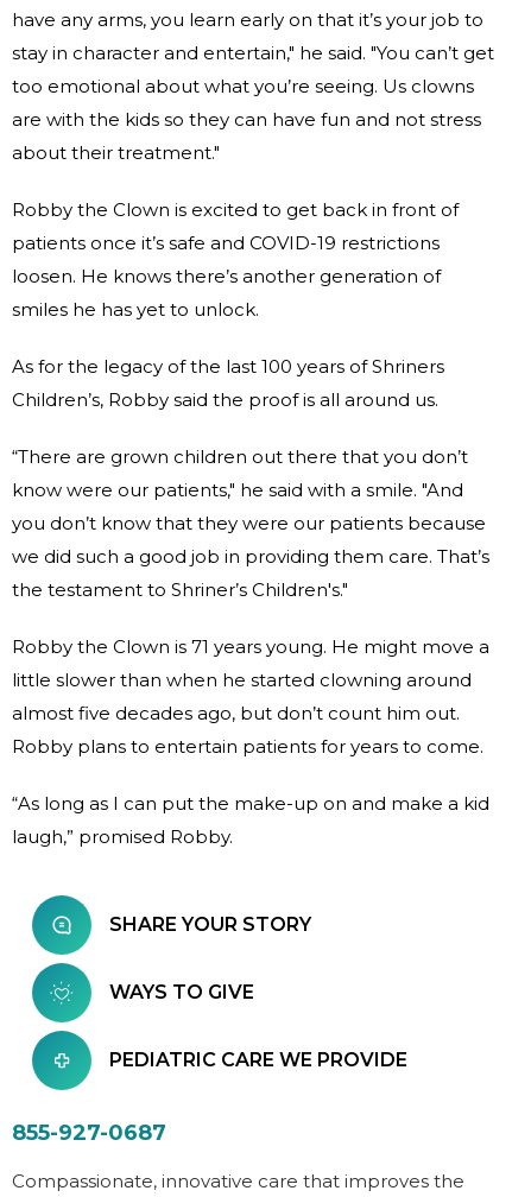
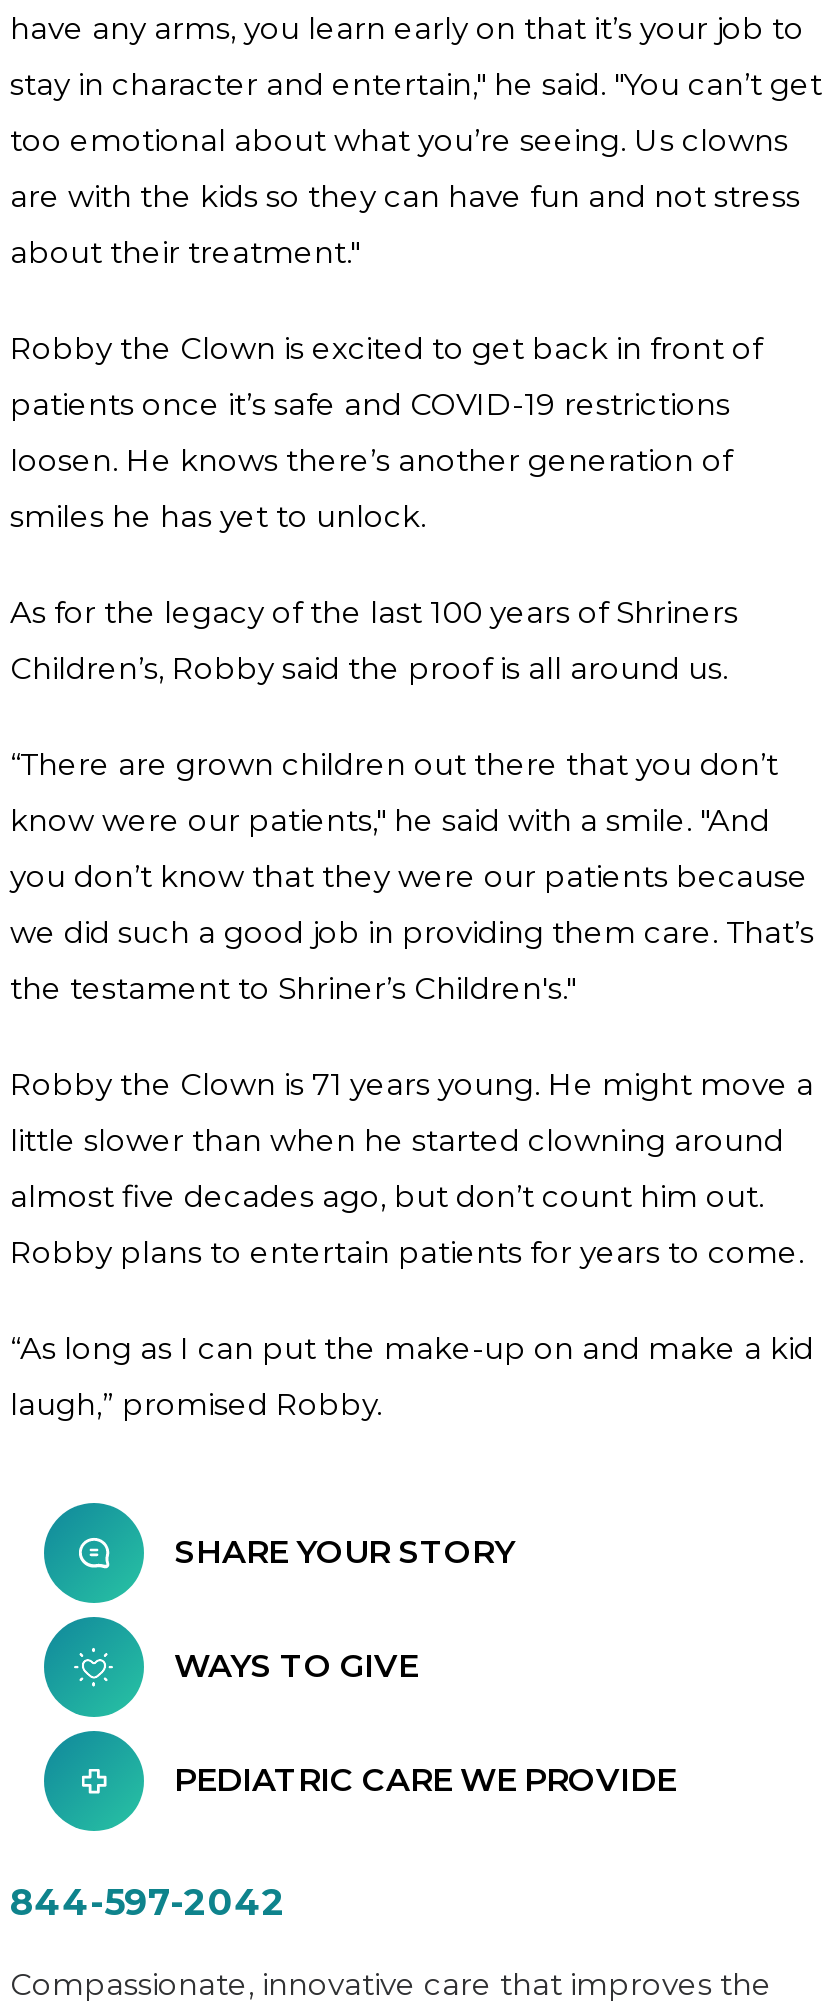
- 855-927-0687
+ 844-597-2042
